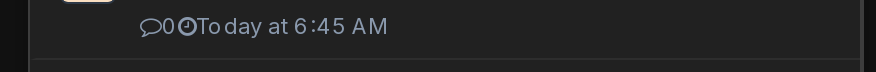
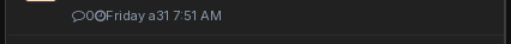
- 0 Today at 6:45 AM
+ 0 Friday a31 7:51 AM
